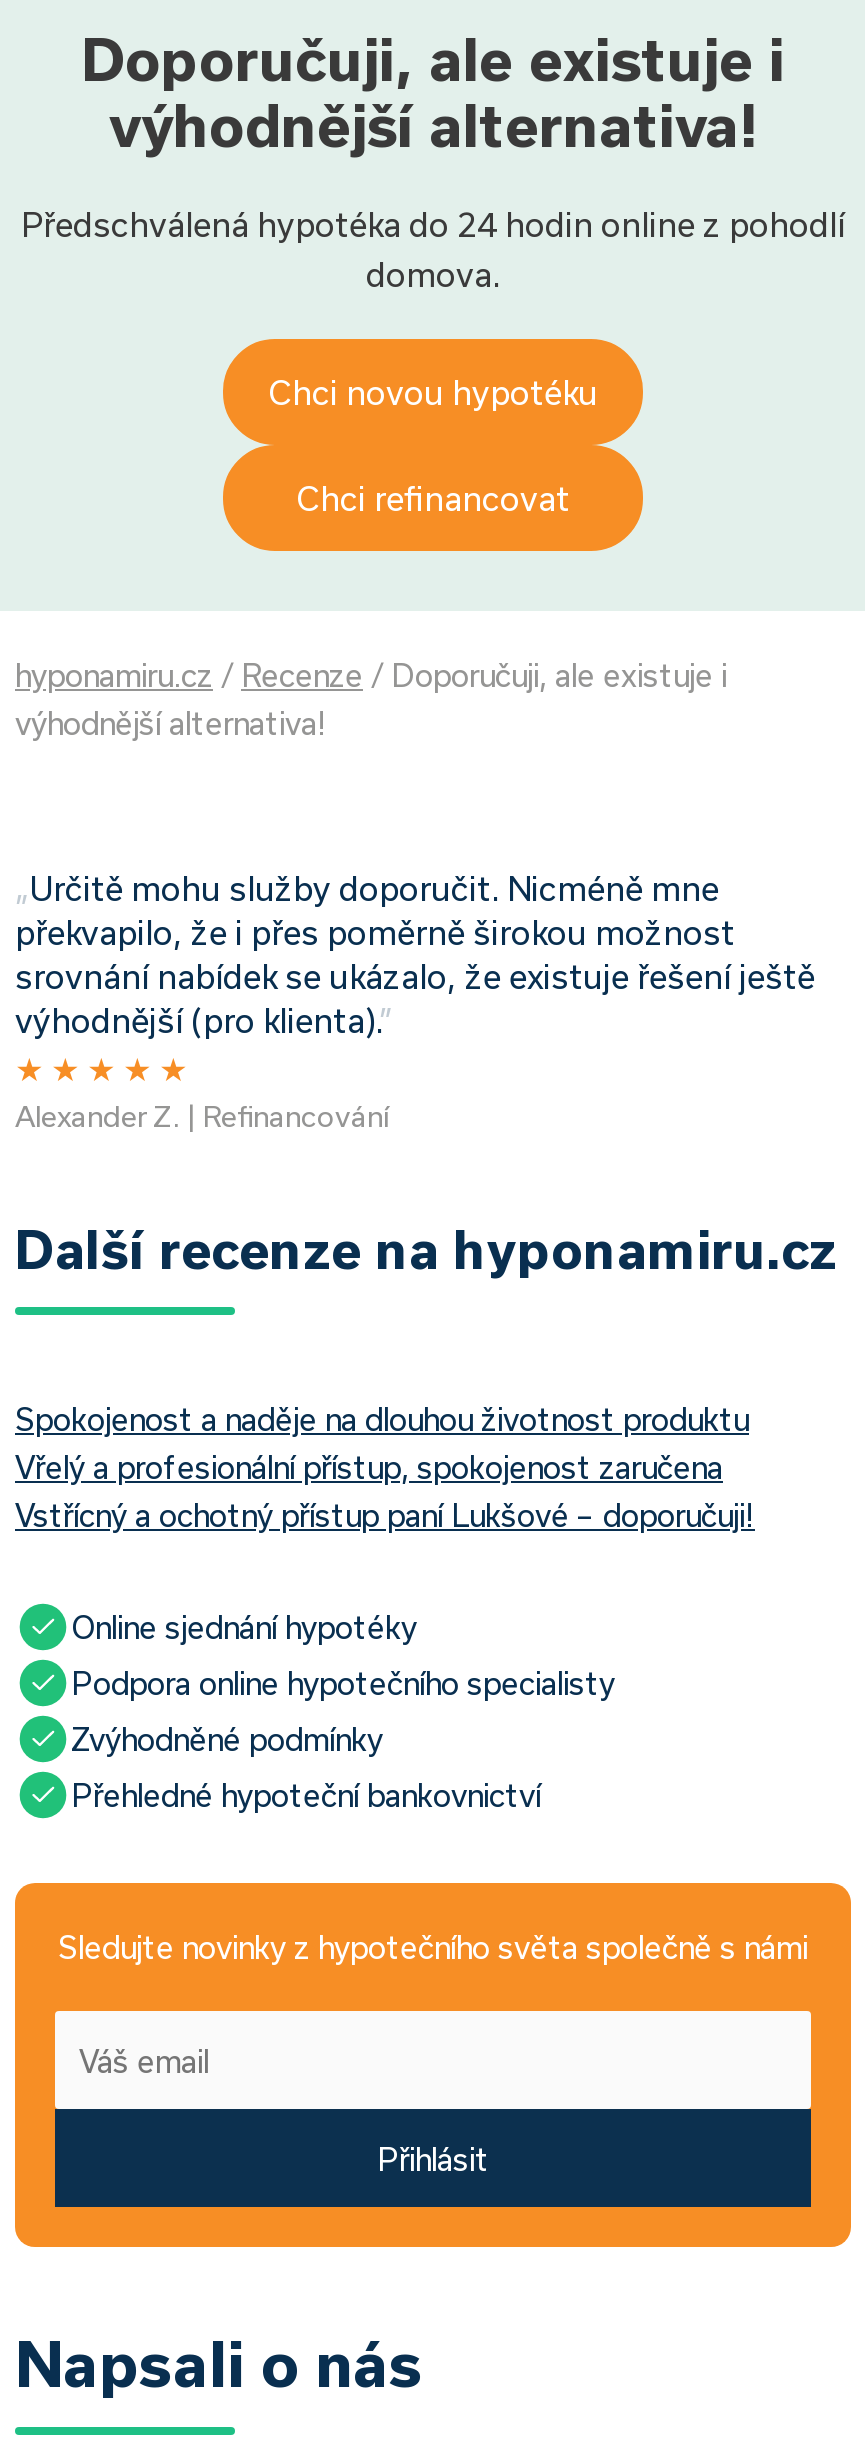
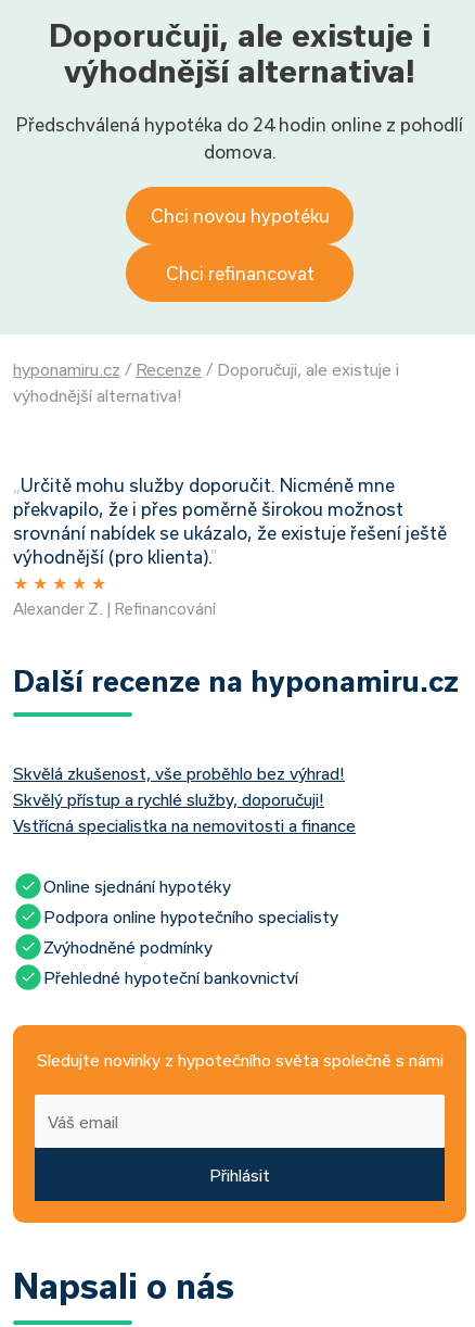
- Spokojenost a naděje na dlouhou životnost produktu
- Vřelý a profesionální přístup, spokojenost zaručena
- Vstřícný a ochotný přístup paní Lukšové – doporučuji!
+ Skvělá zkušenost, vše proběhlo bez výhrad!
+ Skvělý přístup a rychlé služby, doporučuji!
+ Vstřícná specialistka na nemovitosti a finance
